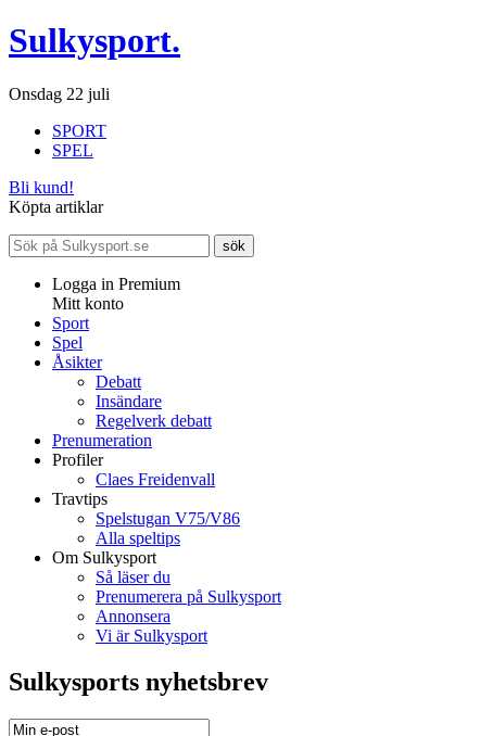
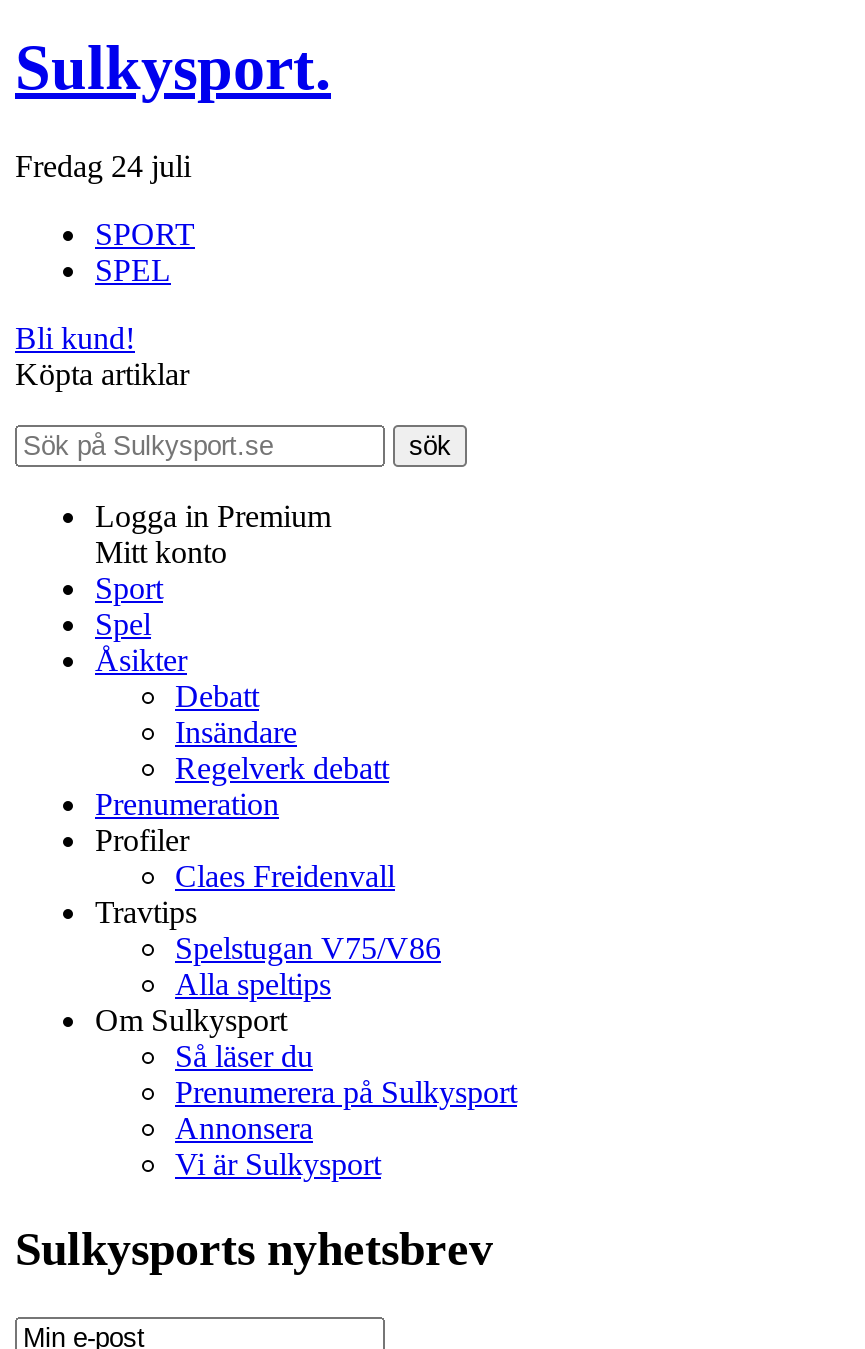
- Onsdag 22 juli
+ Fredag 24 juli
